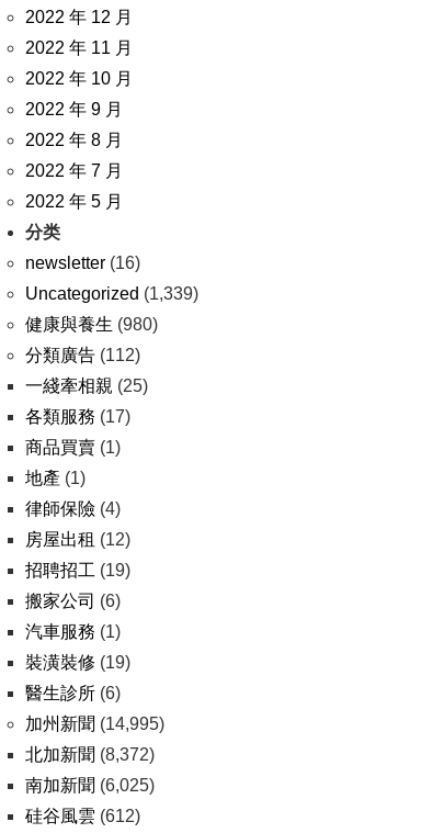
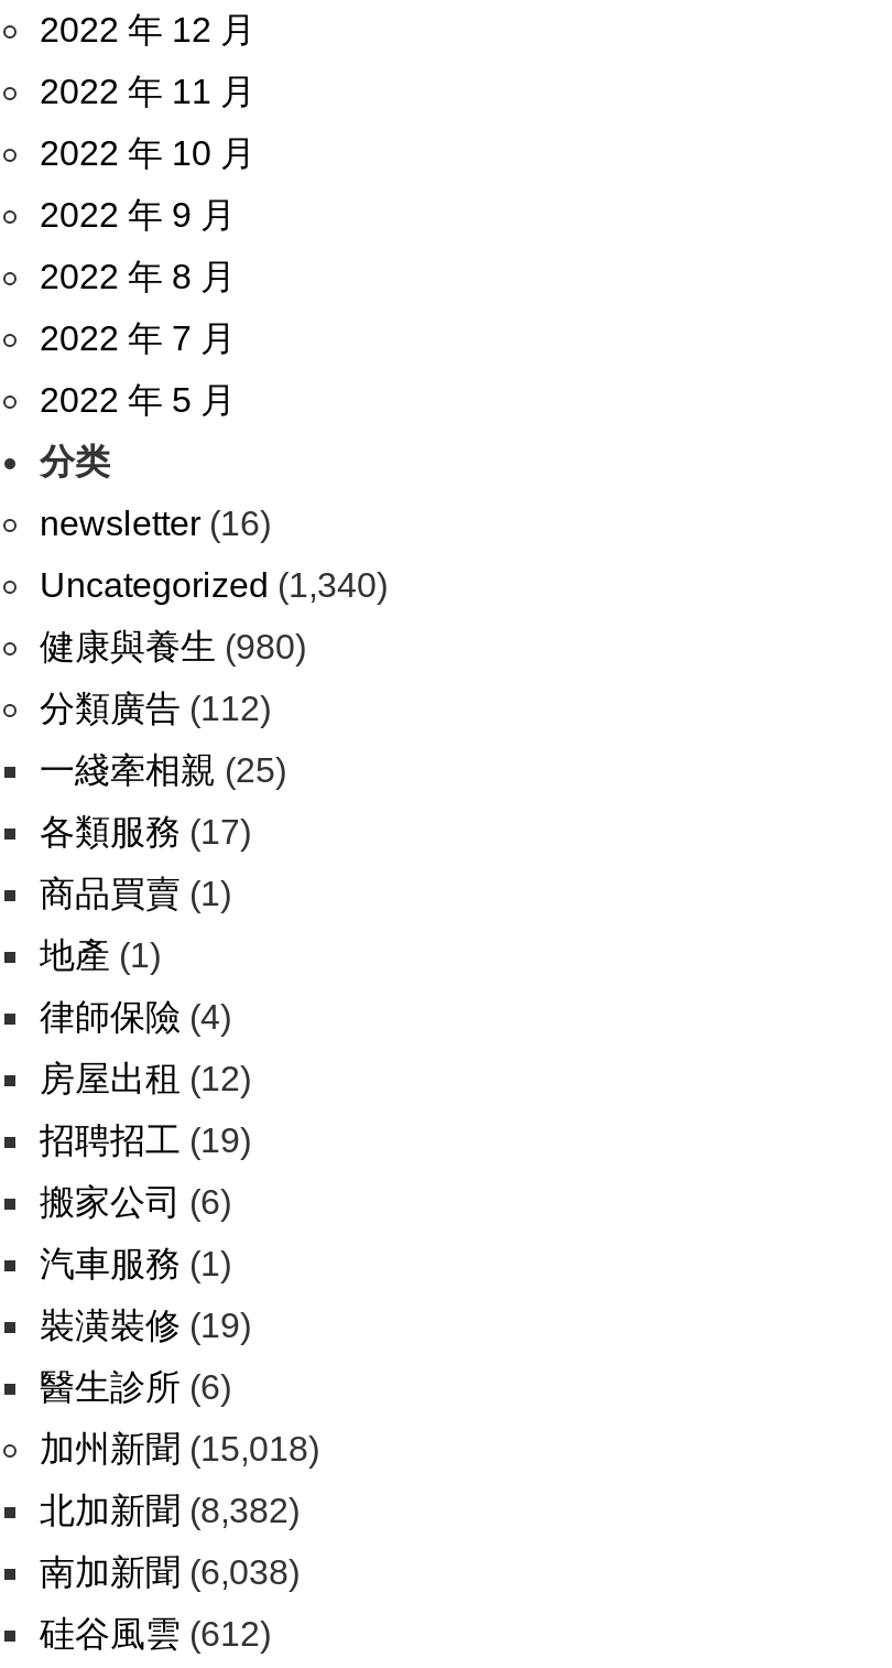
- Uncategorized (1,339)
+ Uncategorized (1,340)

- 加州新聞(14,995)
+ 加州新聞(15,018)

- 北加新聞(8,372)
+ 北加新聞(8,382)

- 南加新聞(6,025)
+ 南加新聞(6,038)
